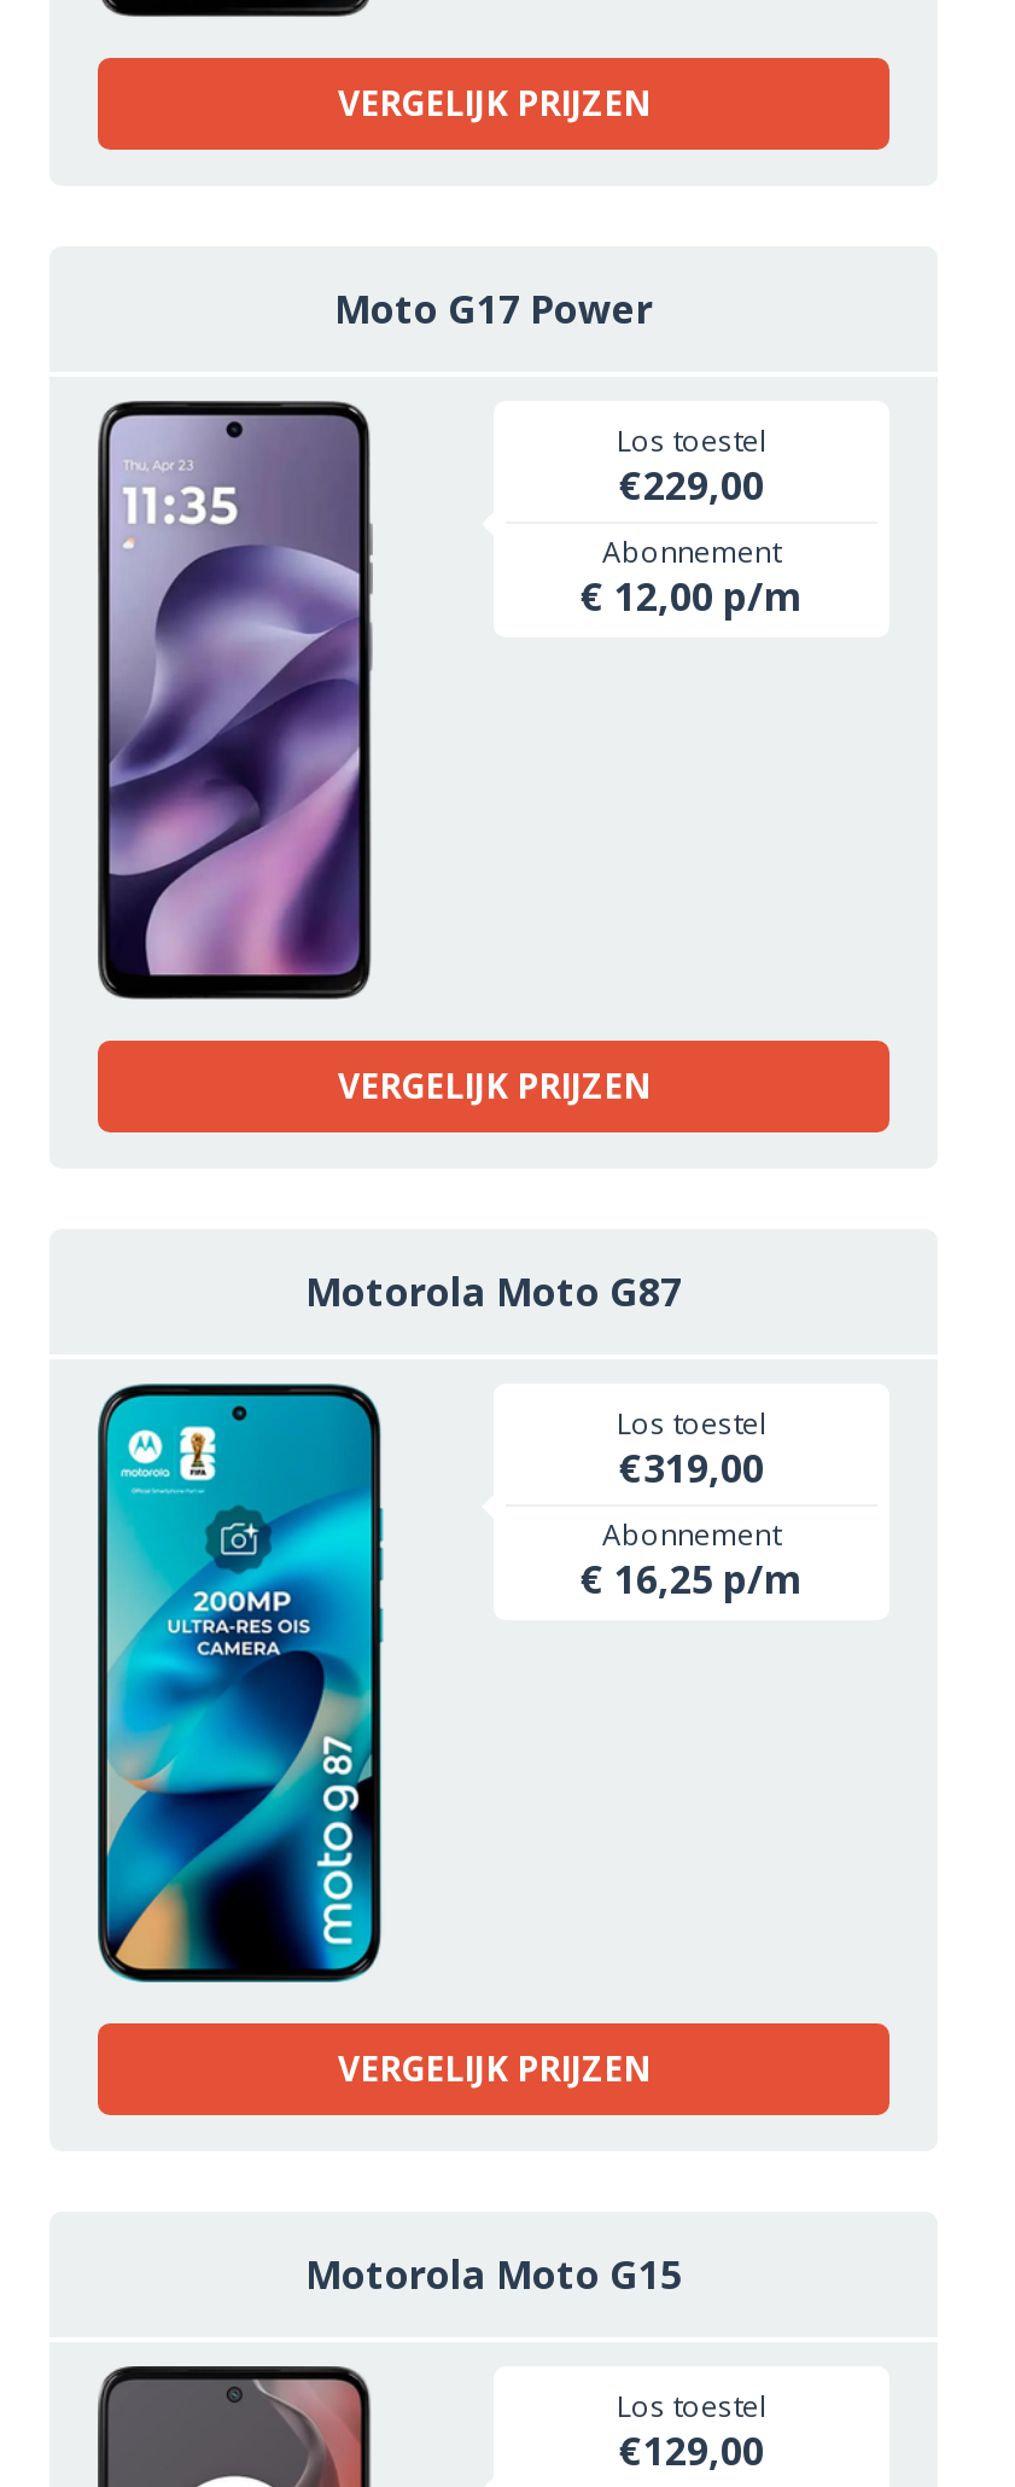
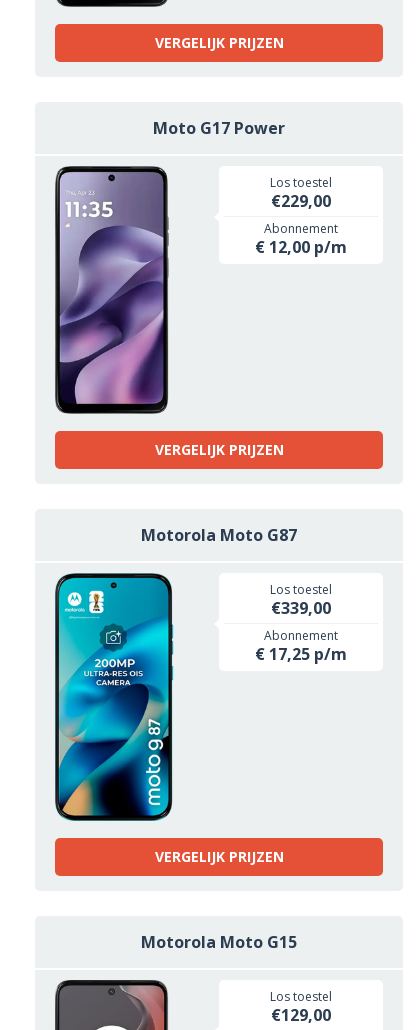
- €319,00
+ €339,00

- € 16,25 p/m
+ € 17,25 p/m
